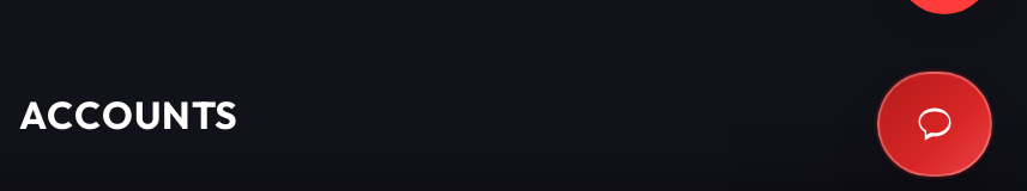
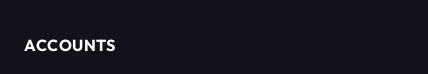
- [image]
